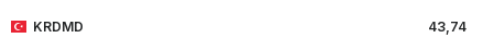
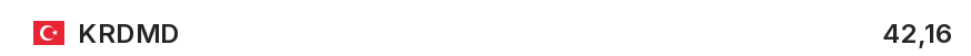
- 43,74
+ 42,16
